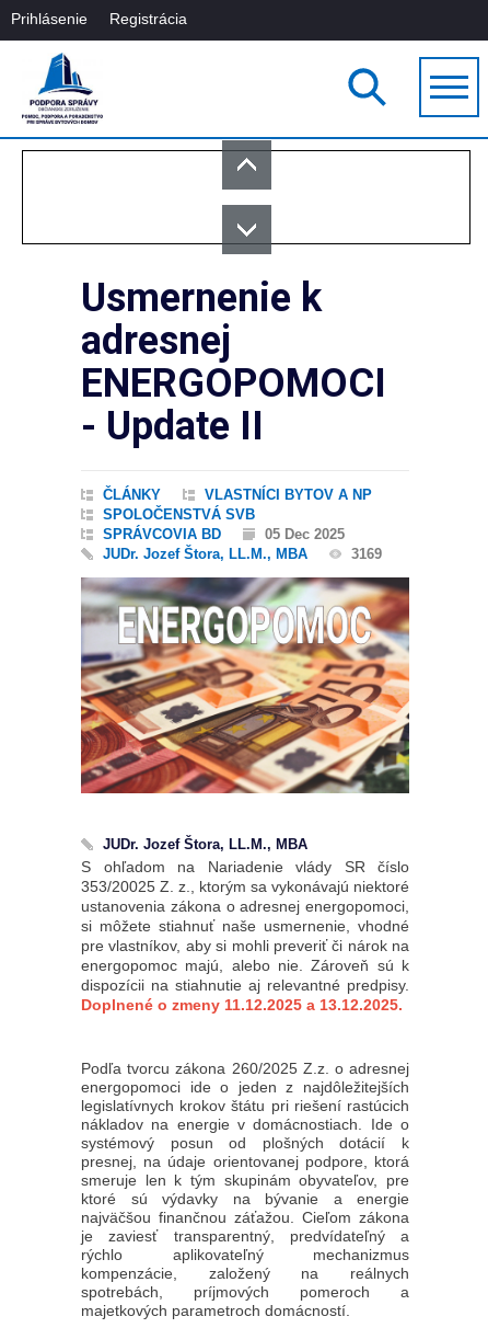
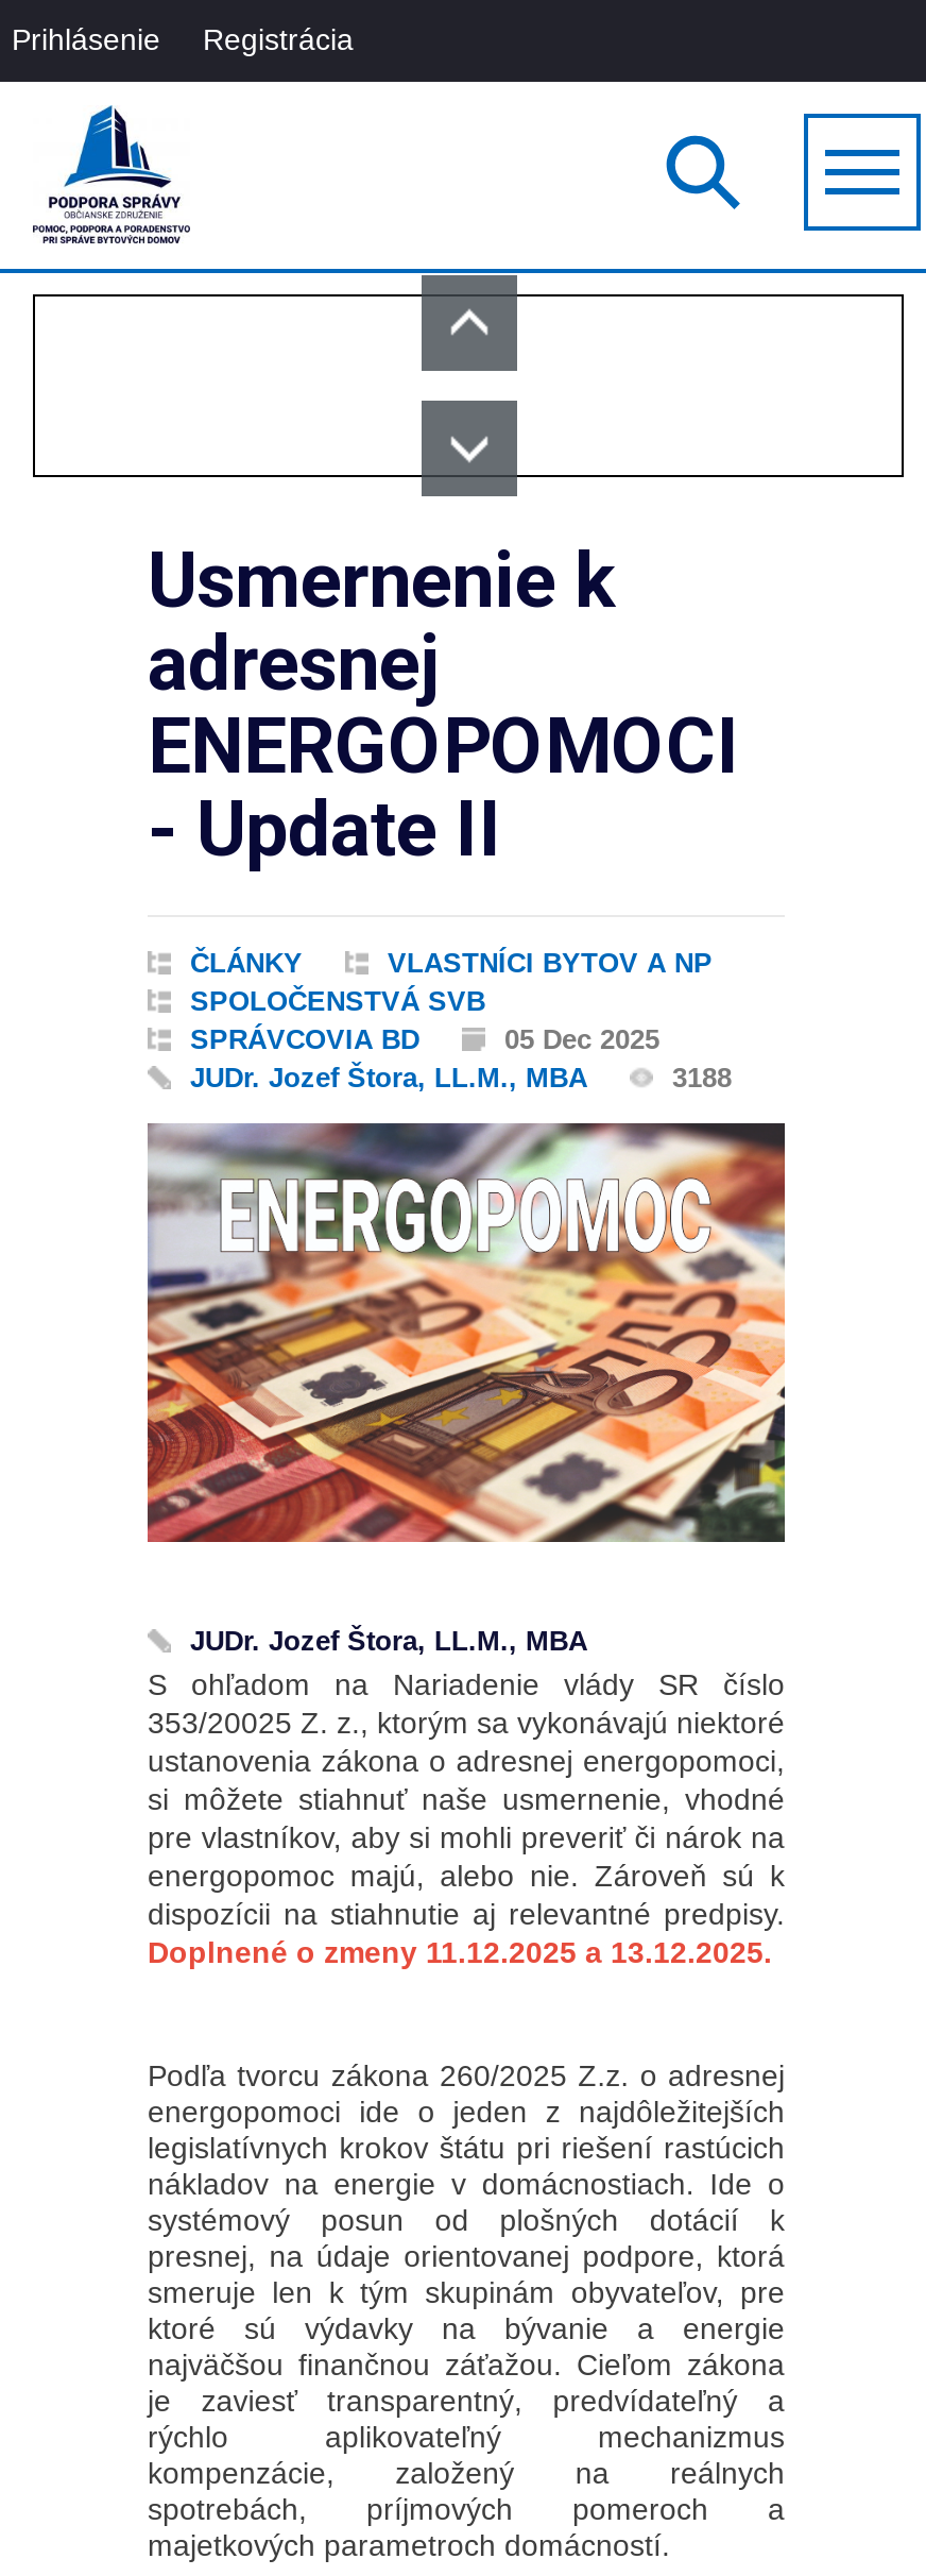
- 3169
+ 3188
